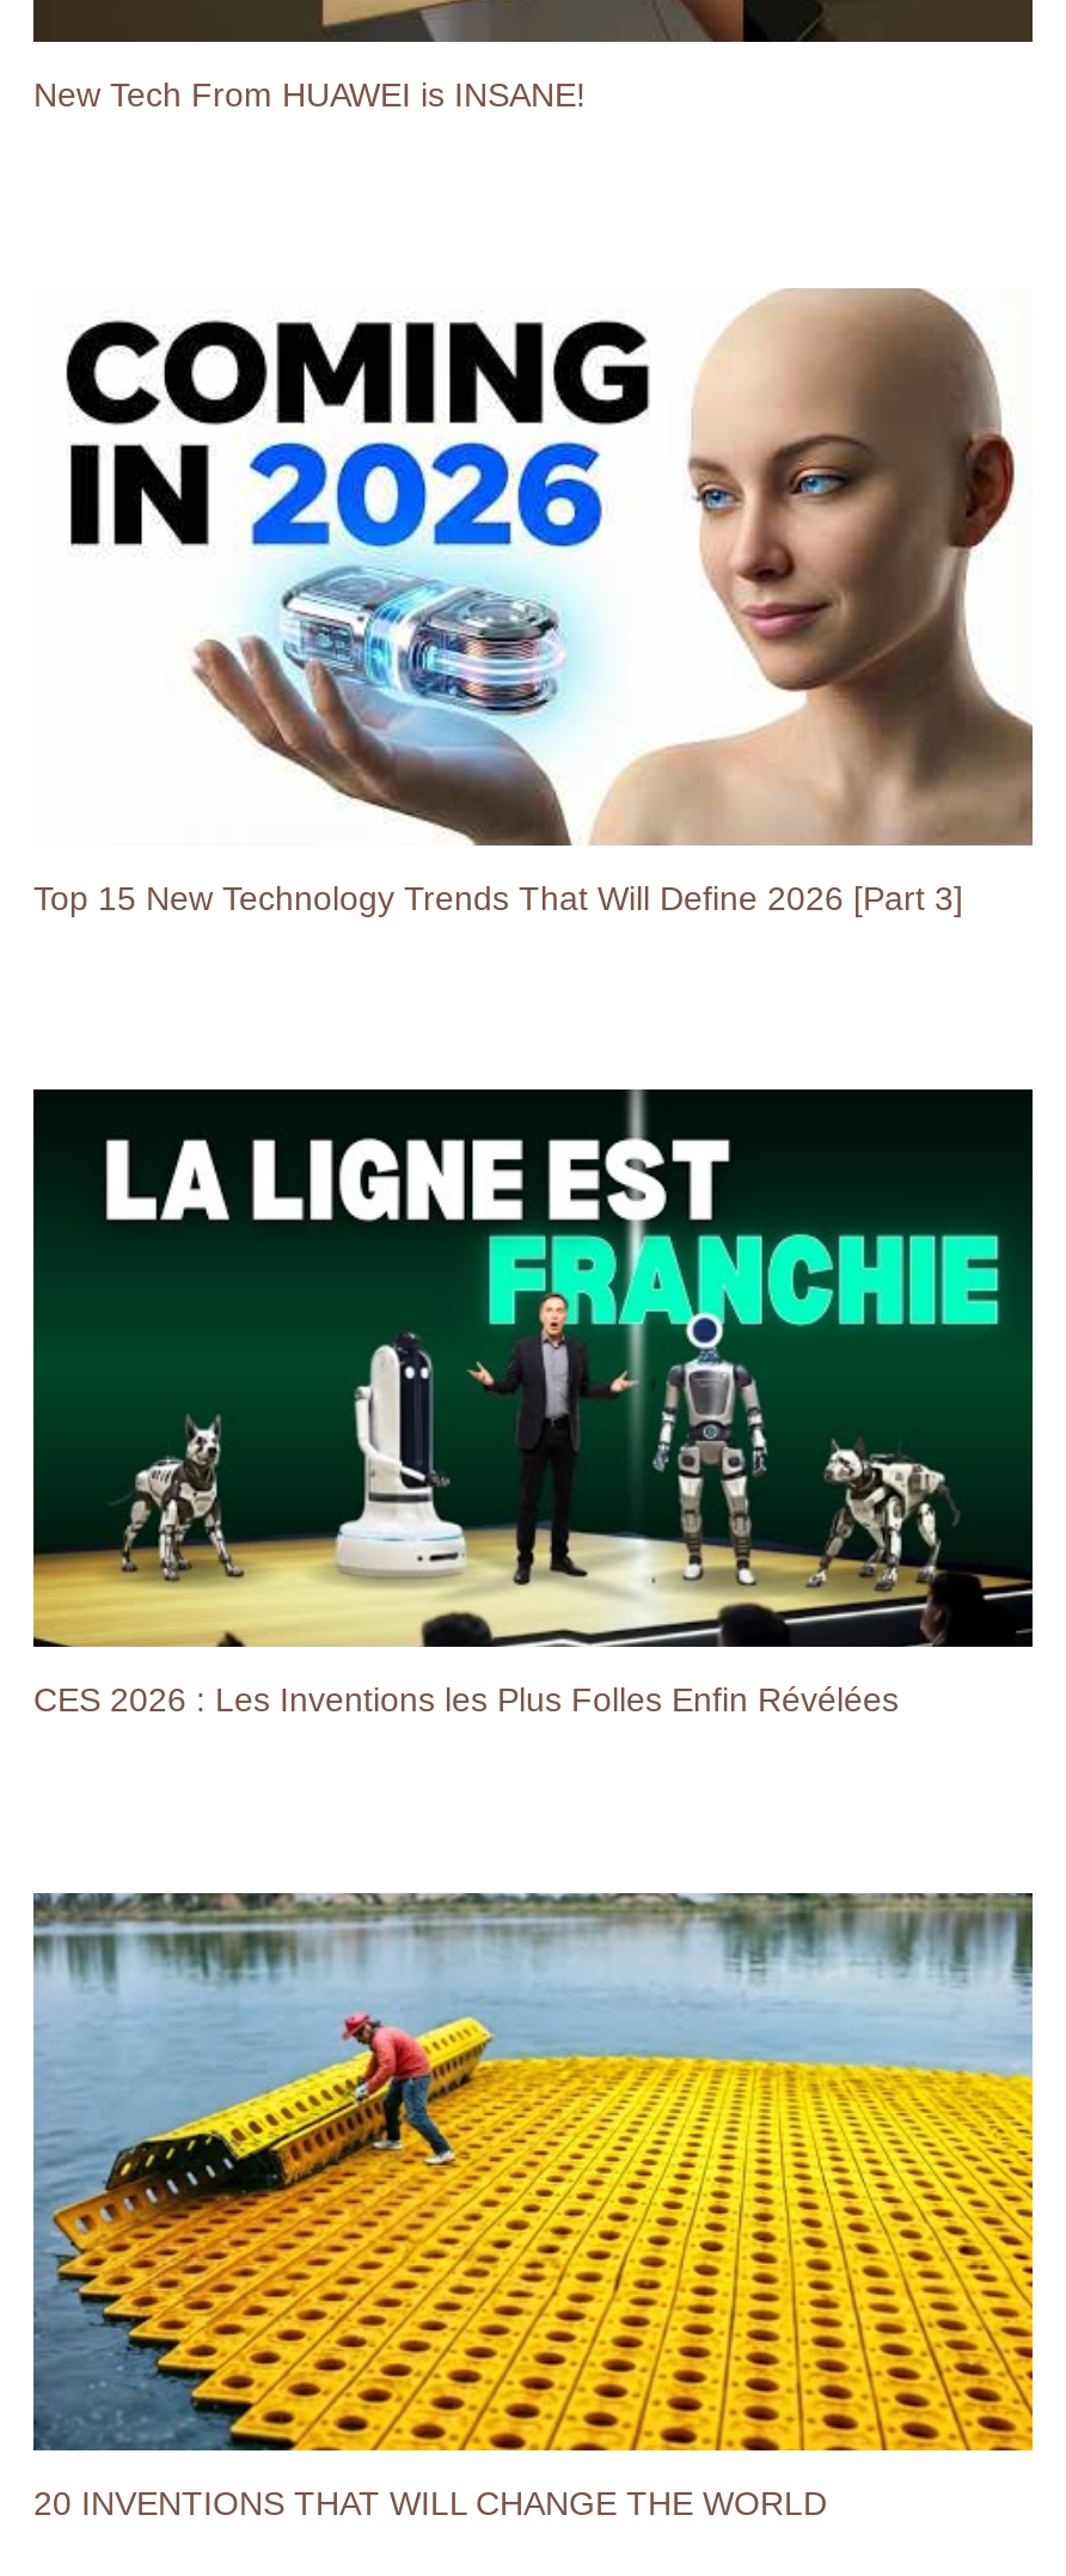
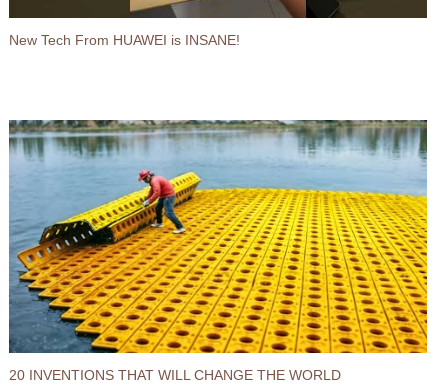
- [image]
- Top 15 New Technology Trends That Will Define 2026 [Part 3]

- [image]
- CES 2026 : Les Inventions les Plus Folles Enfin Révélées
